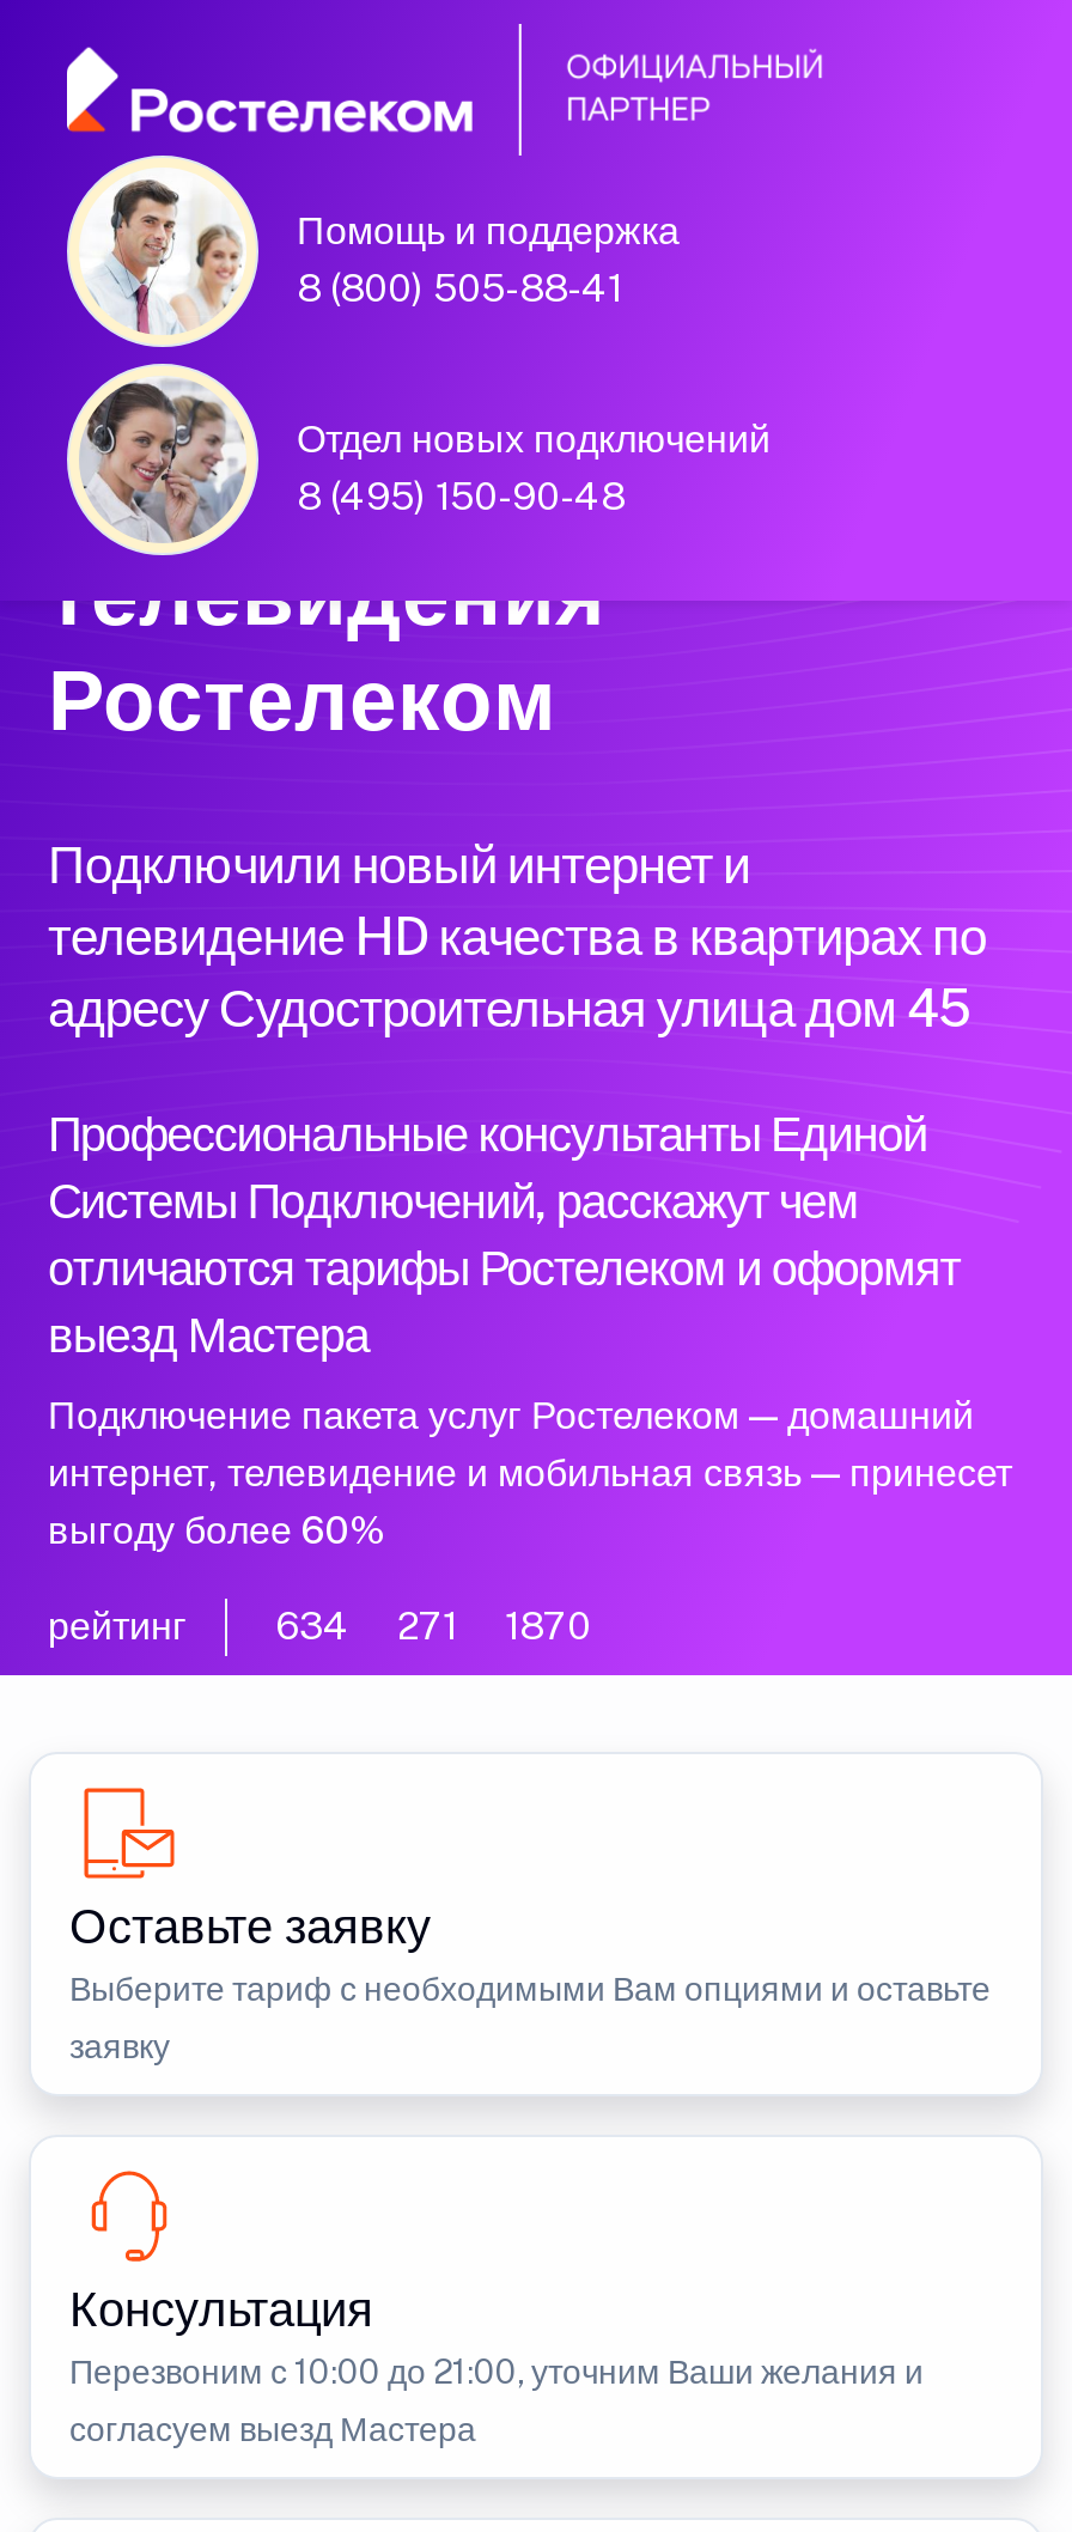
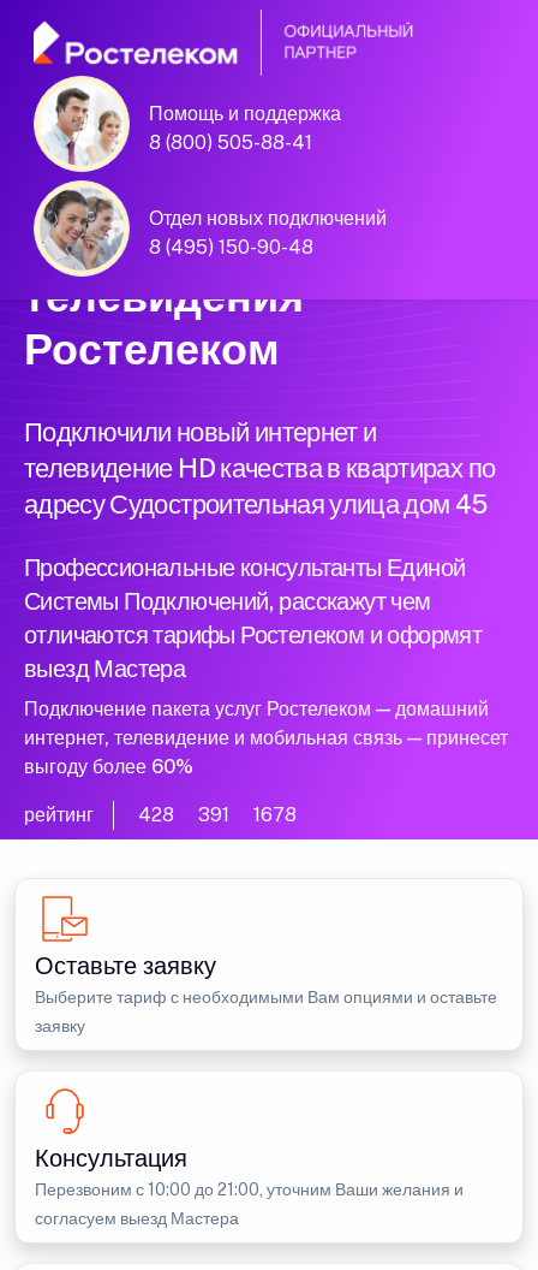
- 634
+ 428

- 271
+ 391

- 1870
+ 1678
